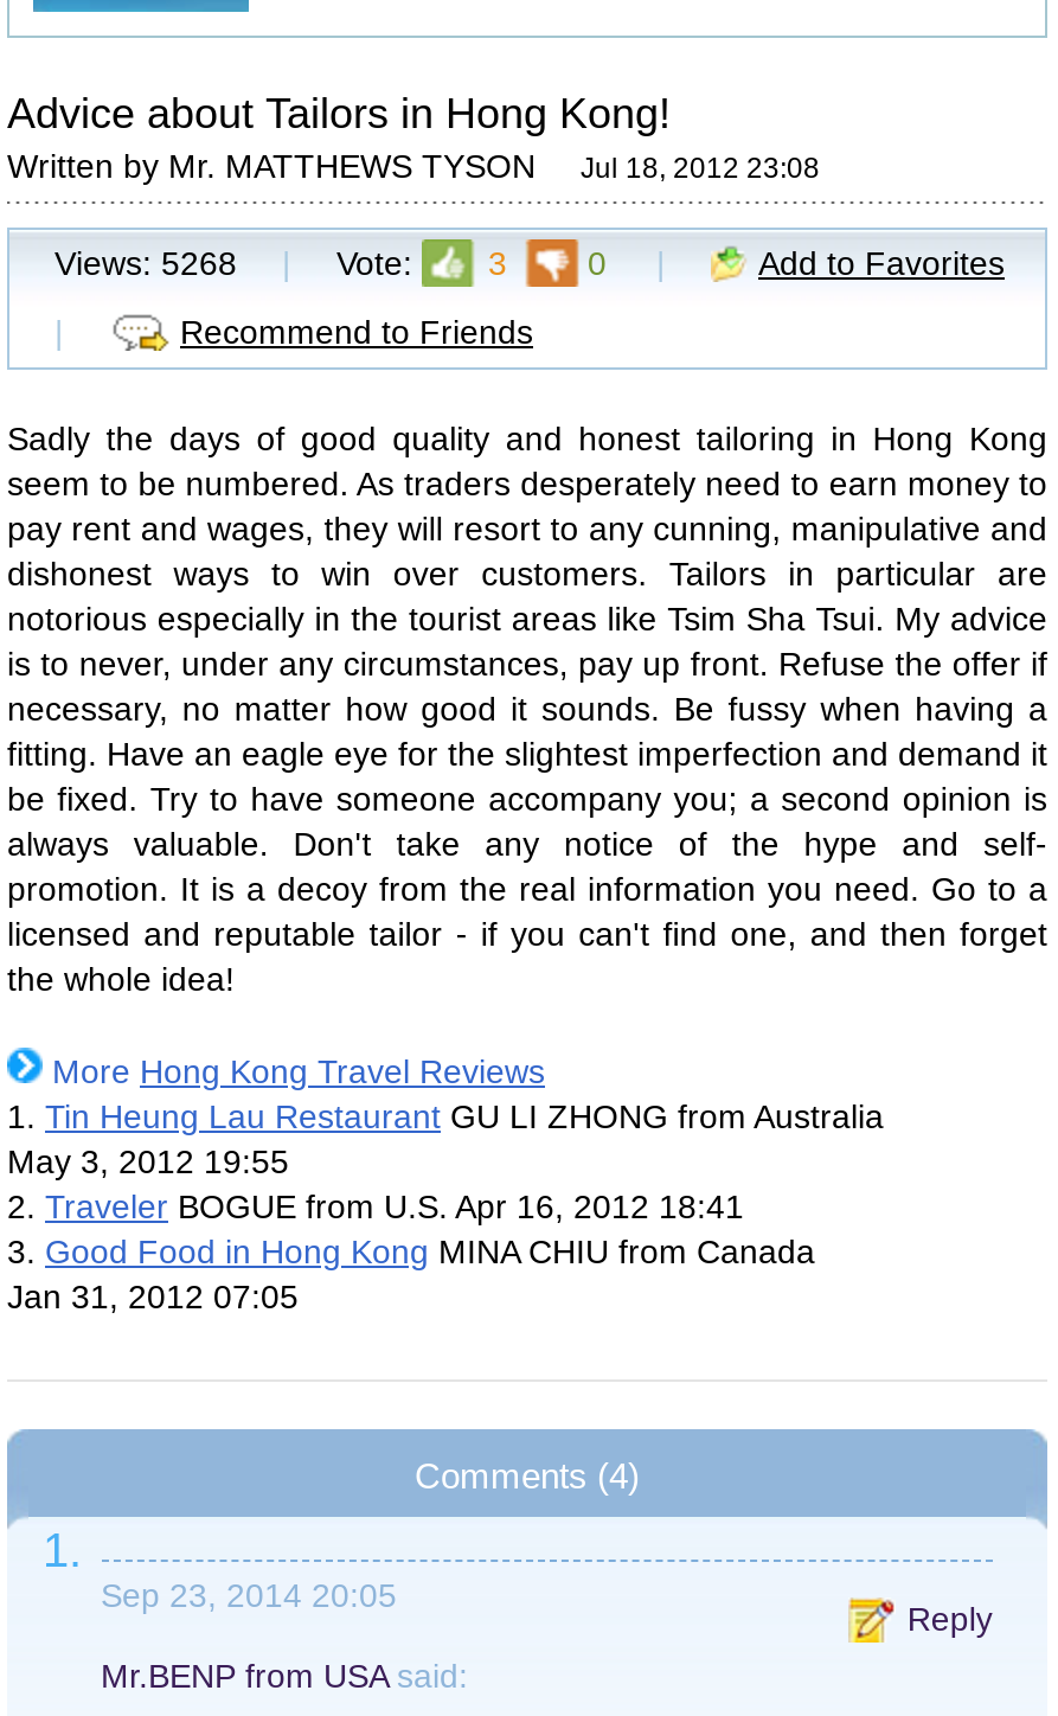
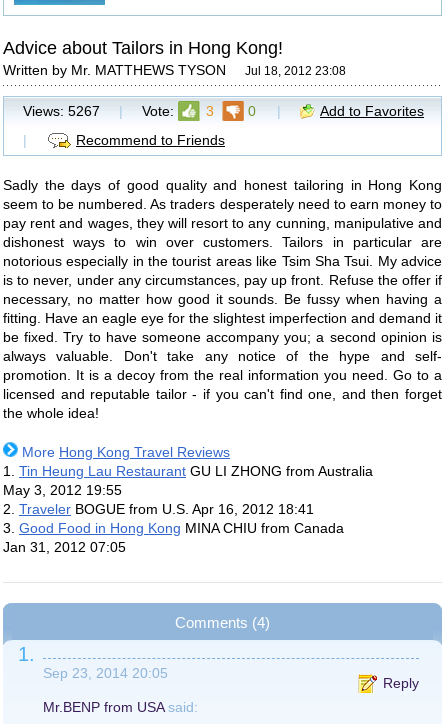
- Views: 5268
+ Views: 5267
